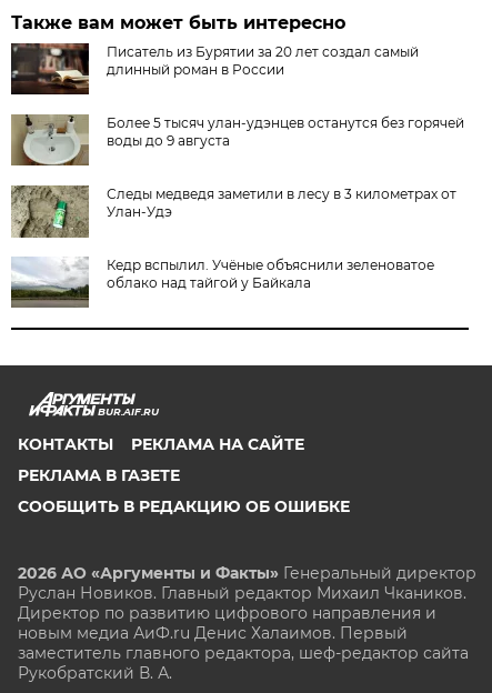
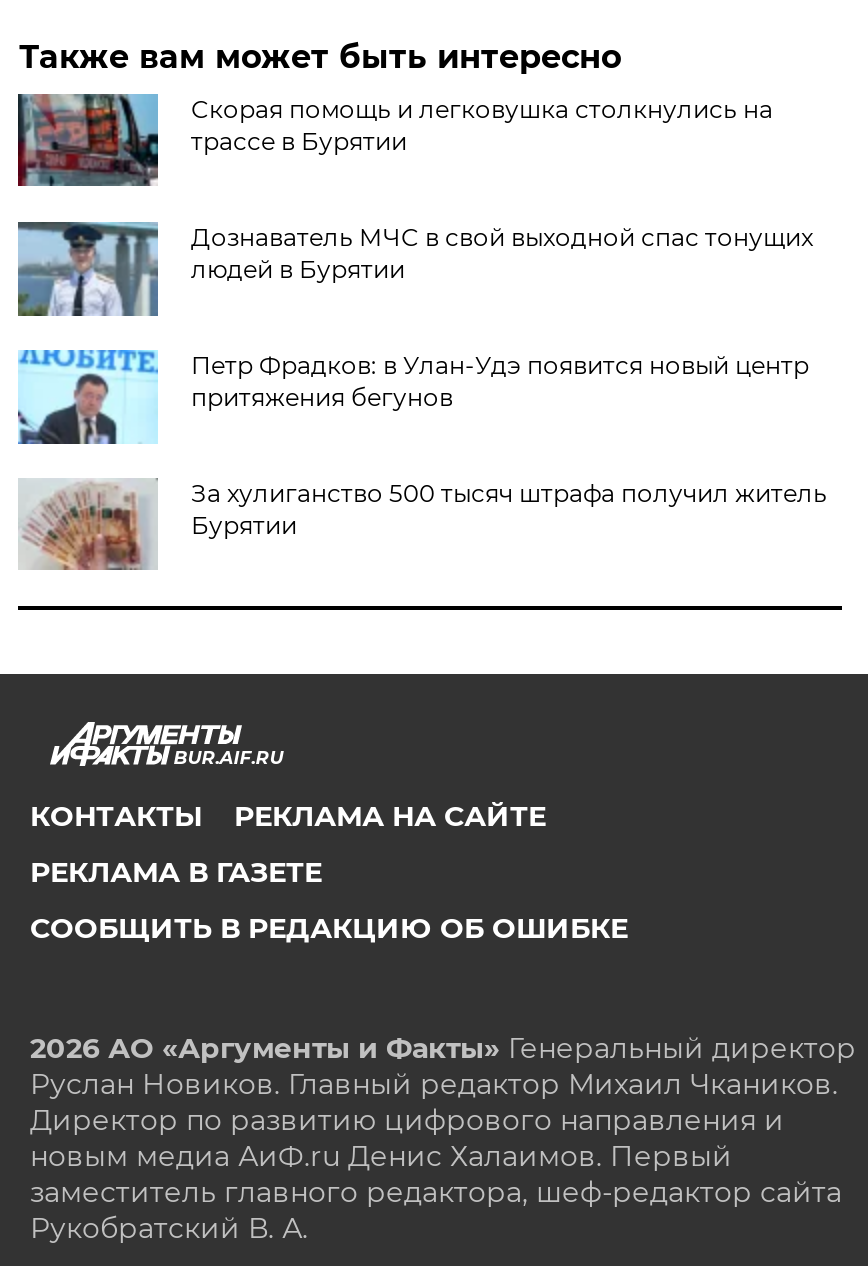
- [image]
- Писатель из Бурятии за 20 лет создал самый
- длинный роман в России
+ [image]
+ Скорая помощь и легковушка столкнулись на
+ трассе в Бурятии

- [image]
- Более 5 тысяч улан-удэнцев останутся без горячей
- воды до 9 августа
+ [image]
+ Дознаватель МЧС в свой выходной спас тонущих
+ людей в Бурятии

- [image]
- Следы медведя заметили в лесу в 3 километрах от
- Улан-Удэ
+ [image]
+ Петр Фрадков: в Улан-Удэ появится новый центр
+ притяжения бегунов

- [image]
- Кедр вспылил. Учёные объяснили зеленоватое
- облако над тайгой у Байкала
+ [image]
+ За хулиганство 500 тысяч штрафа получил житель
+ Бурятии
